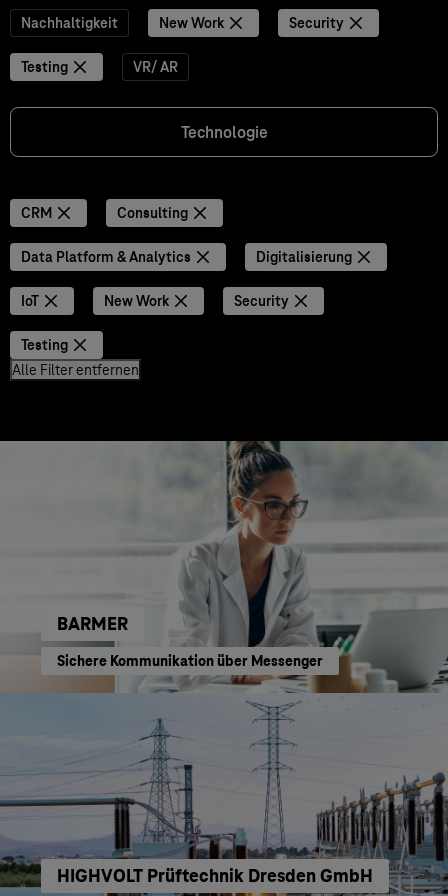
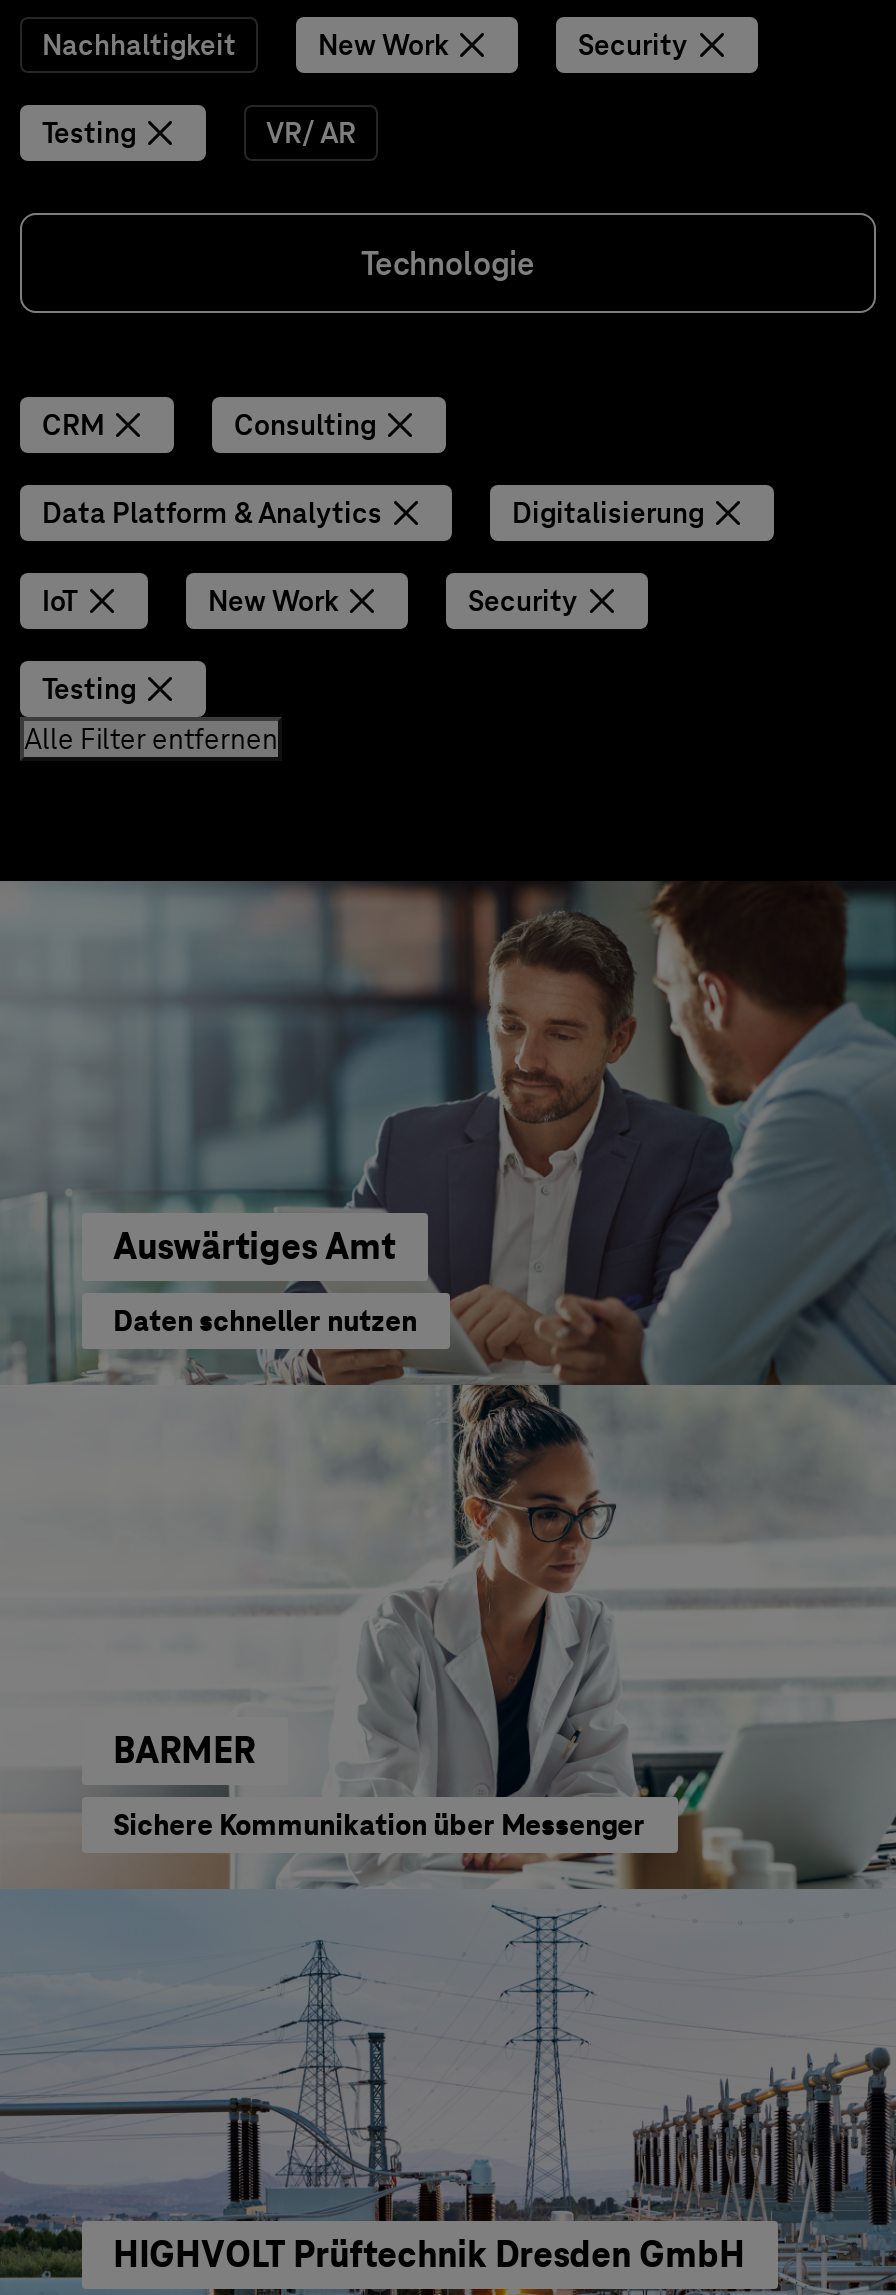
+ [image]
+ Auswärtiges Amt
+ Daten schneller nutzen
